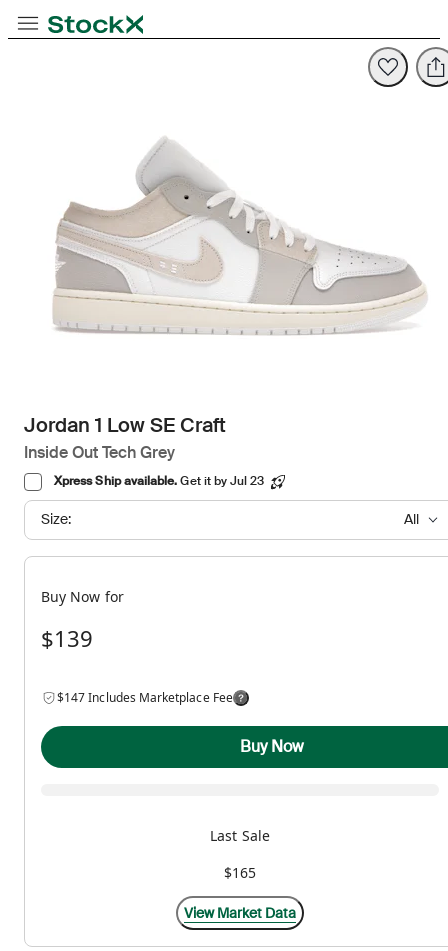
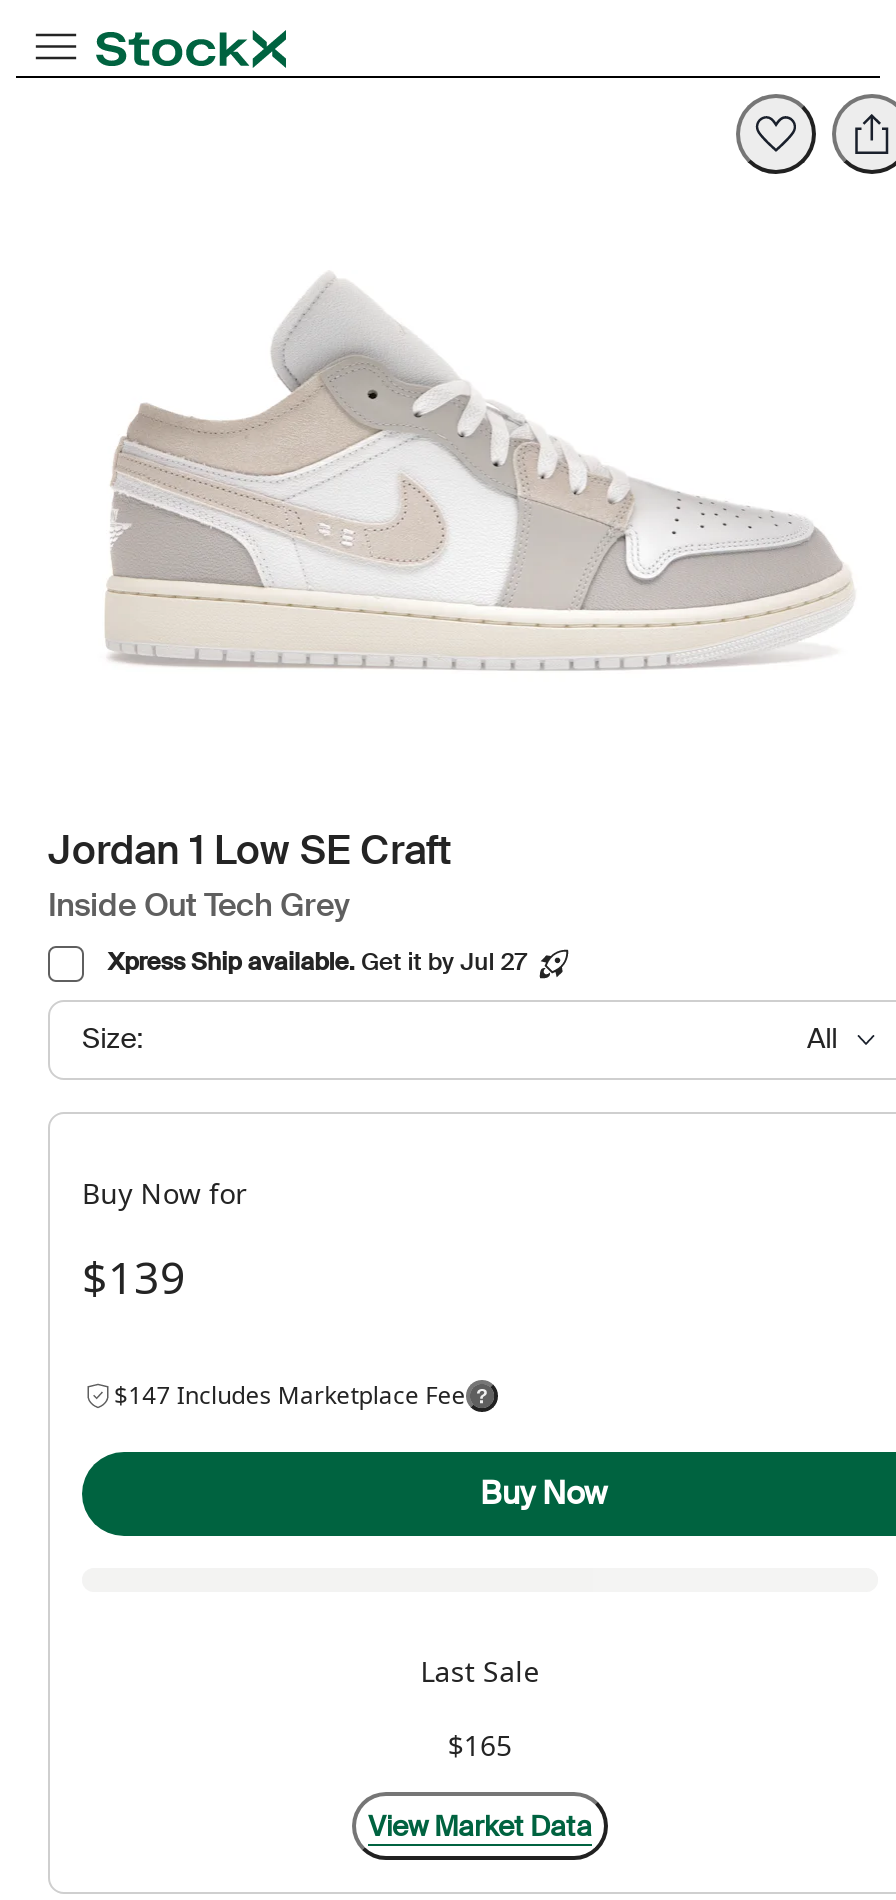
- Xpress Ship available. Get it by Jul 23
+ Xpress Ship available. Get it by Jul 27
